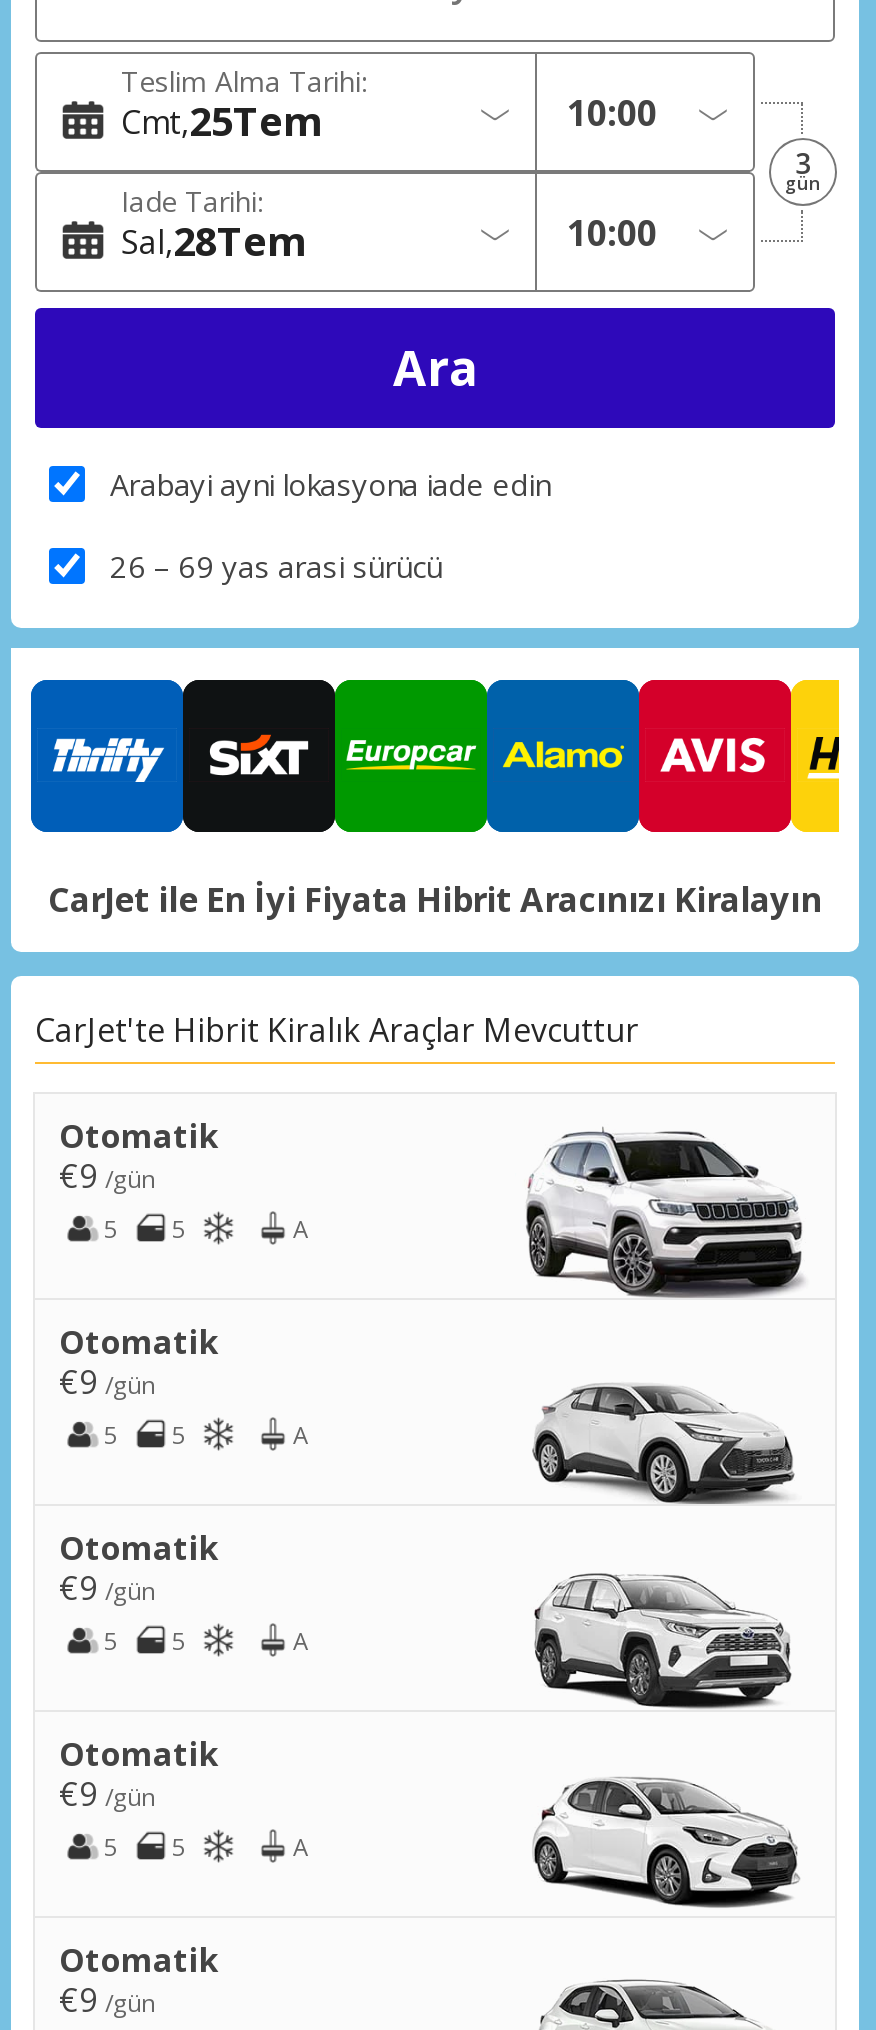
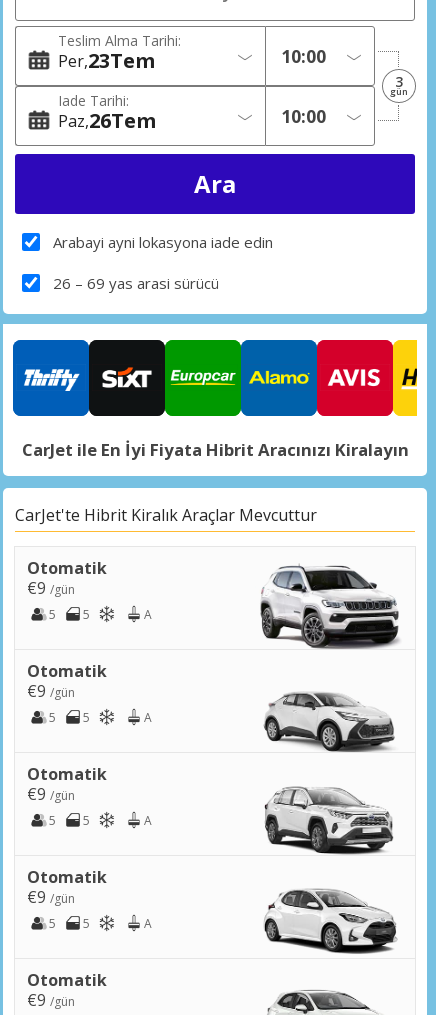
- Cmt 25Tem
+ Per 23Tem

- Sal 28Tem
+ Paz 26Tem
